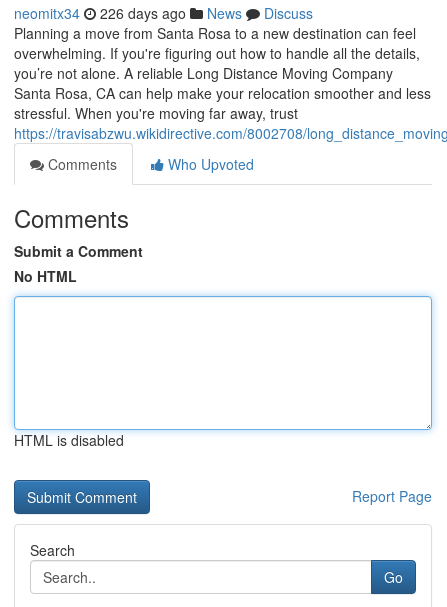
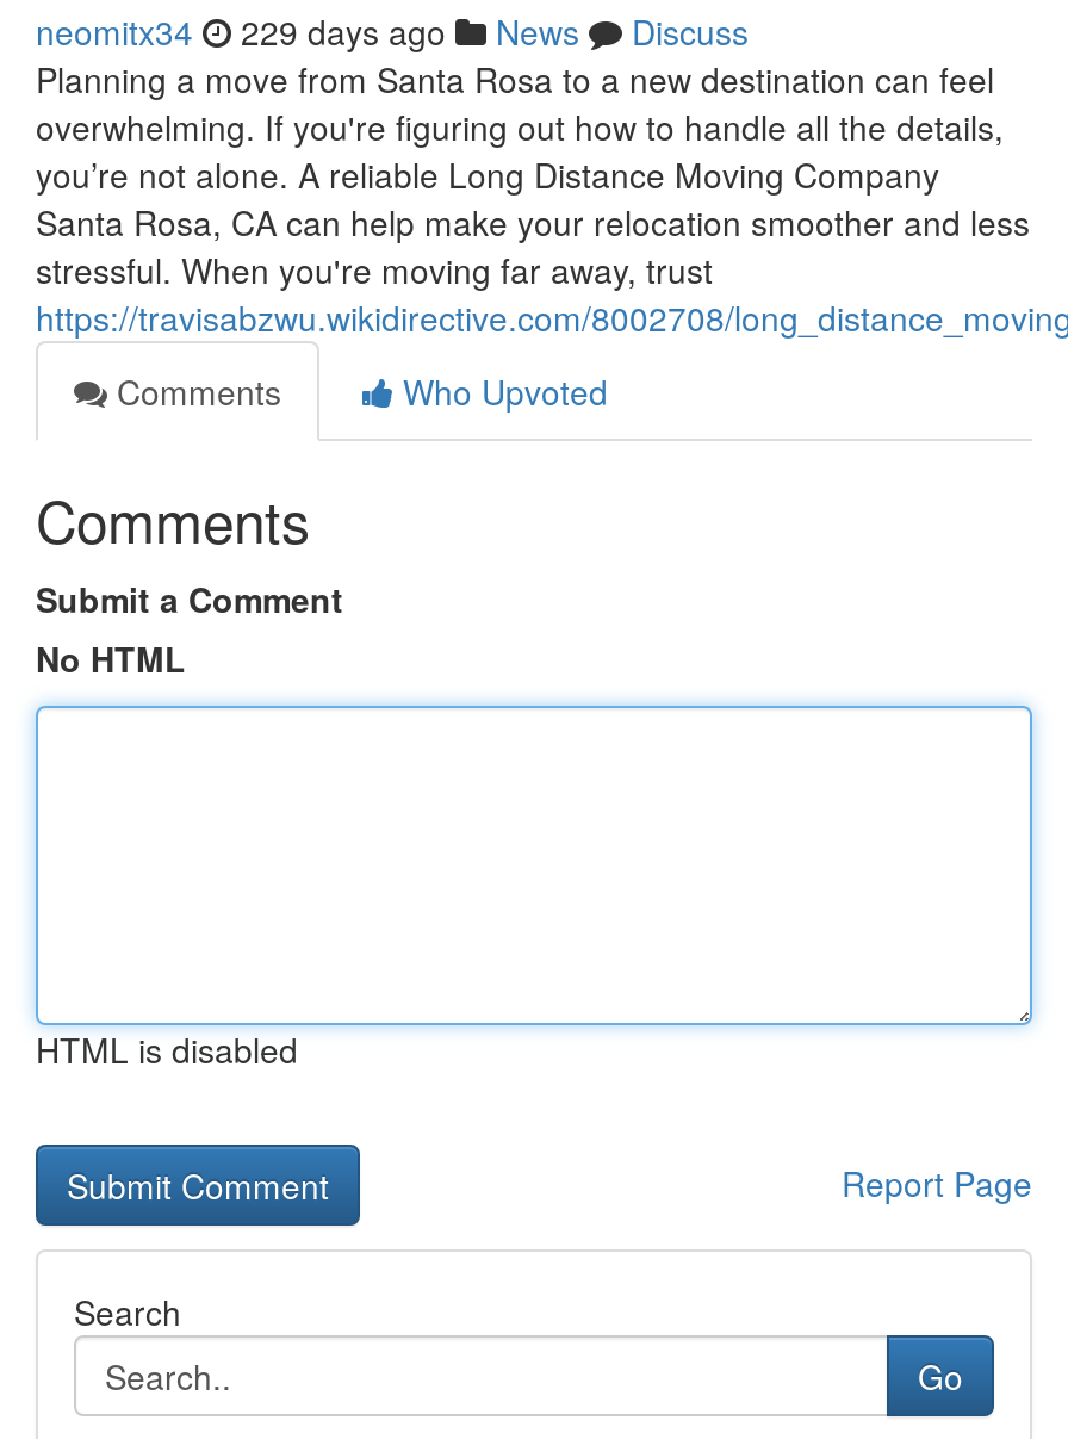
- neomitx34 226 days ago News Discuss
+ neomitx34 229 days ago News Discuss
